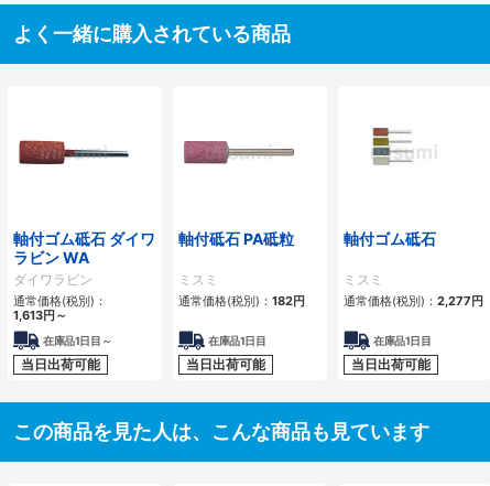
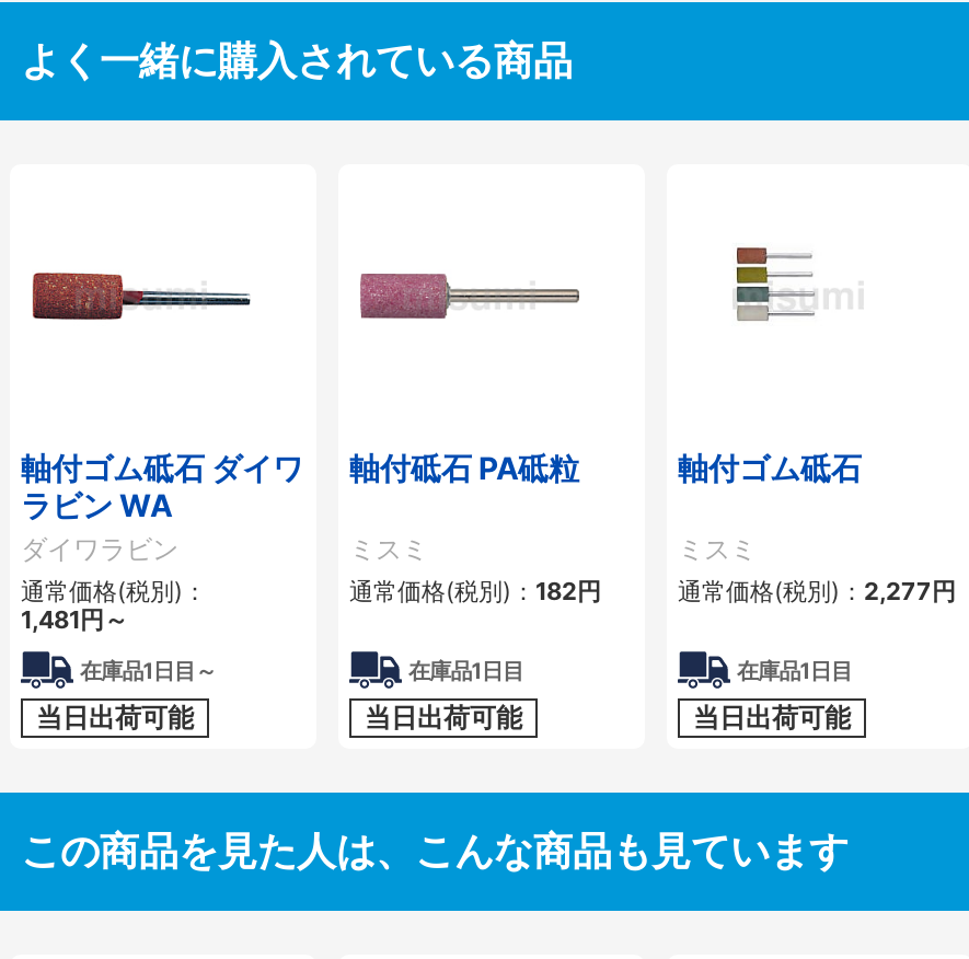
- 1,613円～
+ 1,481円～
